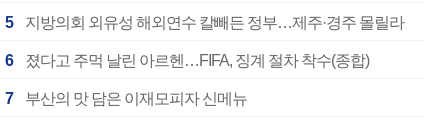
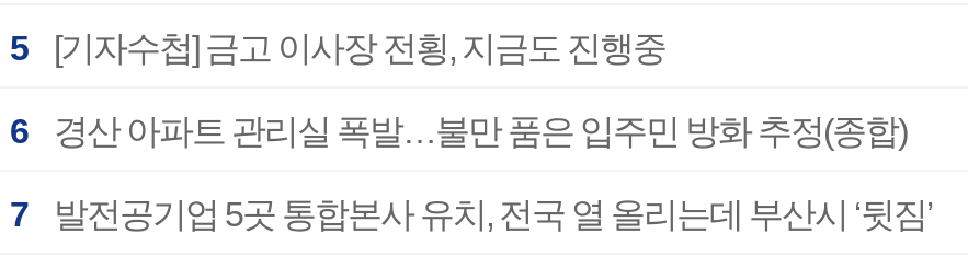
- 지방의회 외유성 해외연수 칼빼든 정부…제주·경주 몰릴라
+ [기자수첩] 금고 이사장 전횡, 지금도 진행중

- 졌다고 주먹 날린 아르헨…FIFA, 징계 절차 착수(종합)
+ 경산 아파트 관리실 폭발…불만 품은 입주민 방화 추정(종합)

- 부산의 맛 담은 이재모피자 신메뉴
+ 발전공기업 5곳 통합본사 유치, 전국 열 올리는데 부산시 ‘뒷짐’
